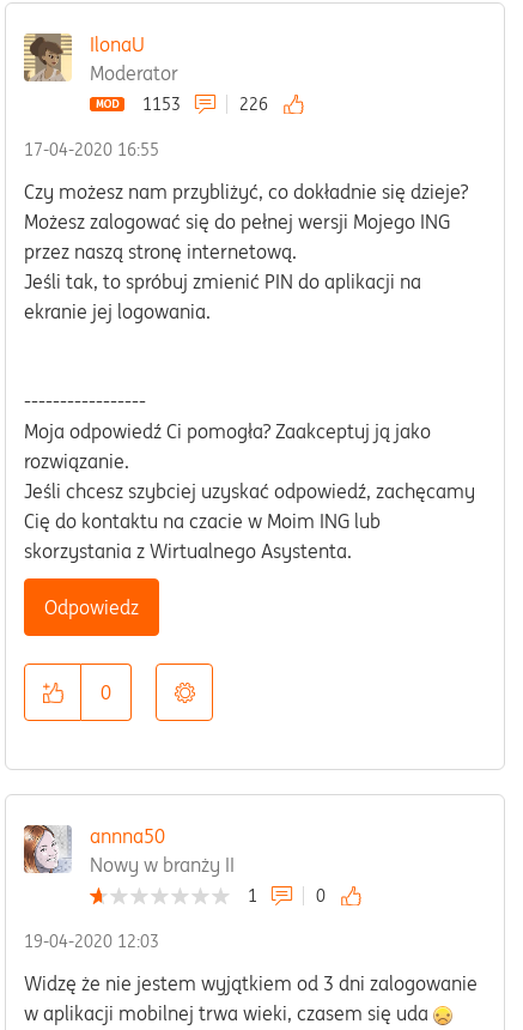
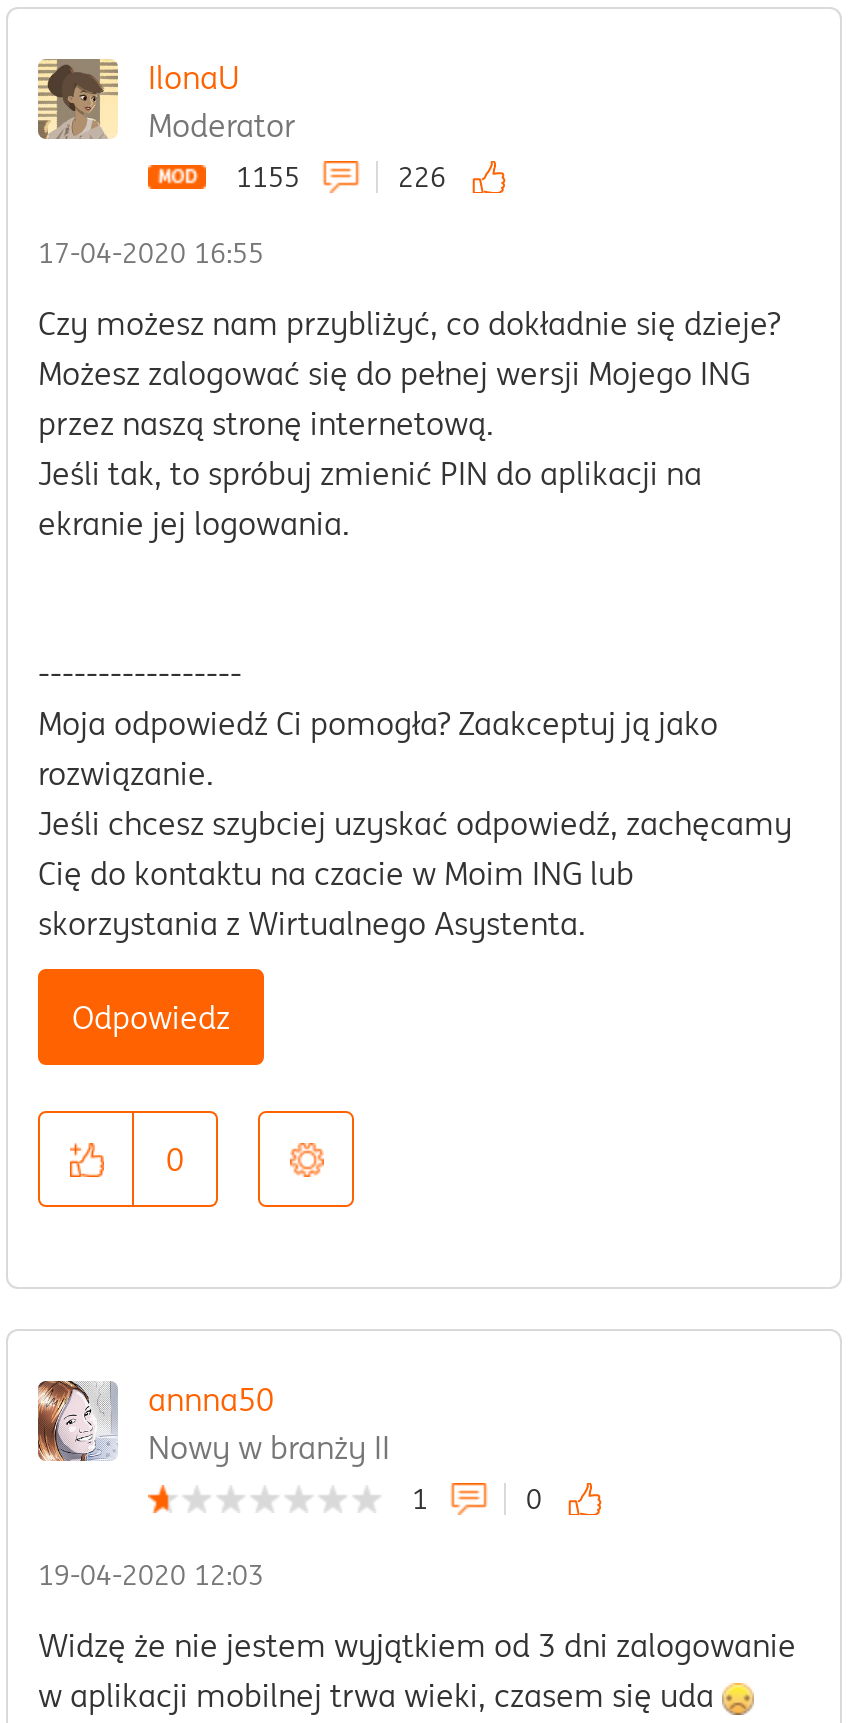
- 1153
+ 1155
